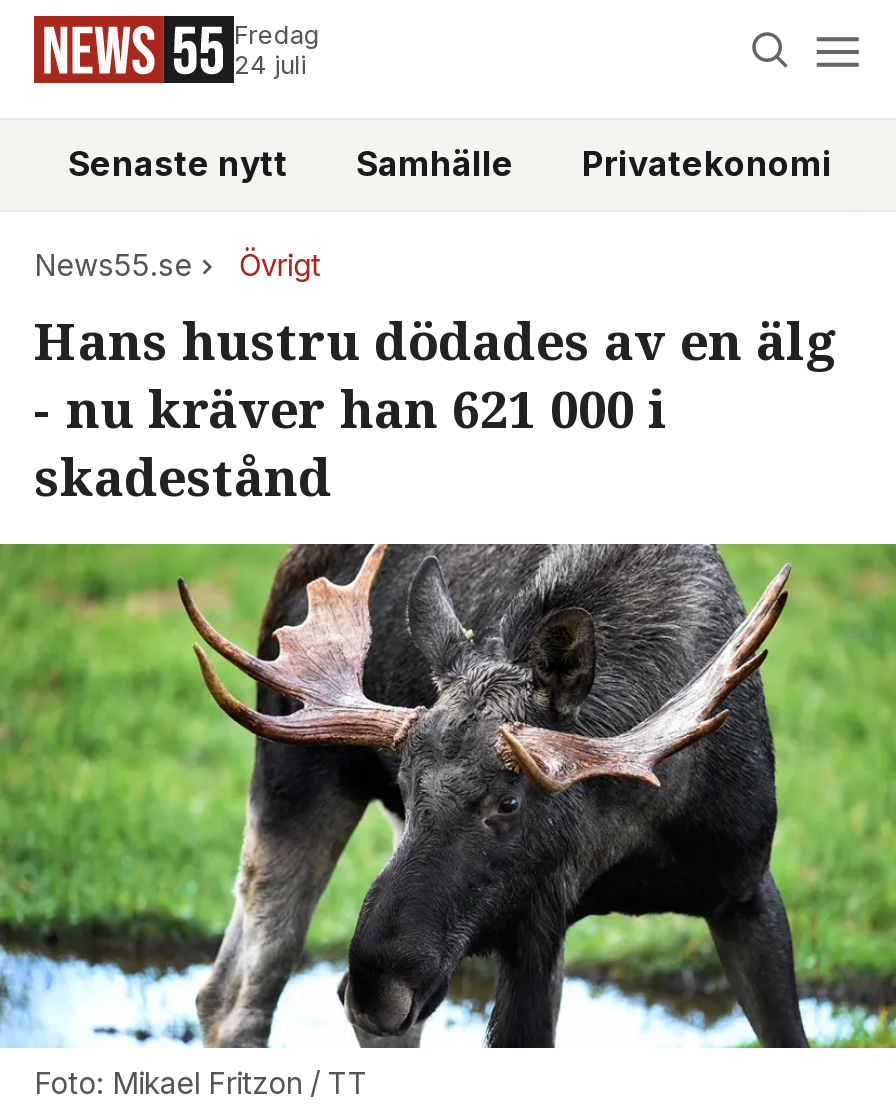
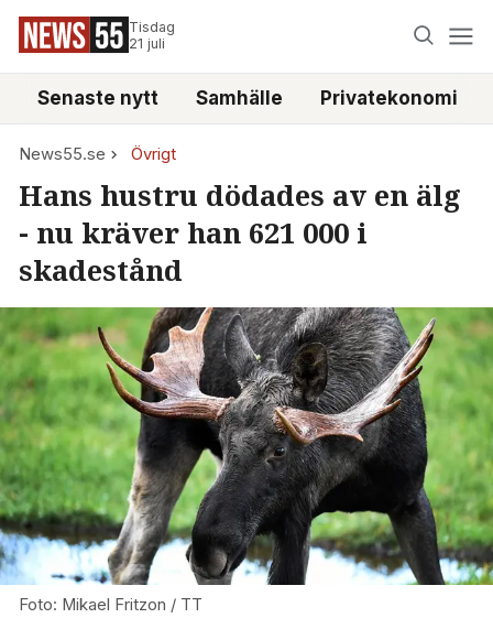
- Fredag
- 24 juli
+ Tisdag
+ 21 juli
